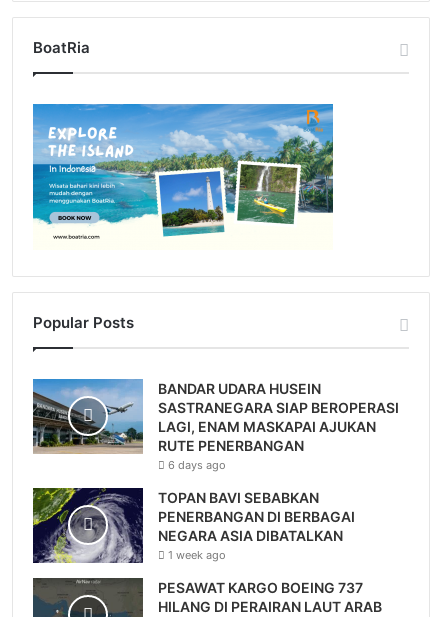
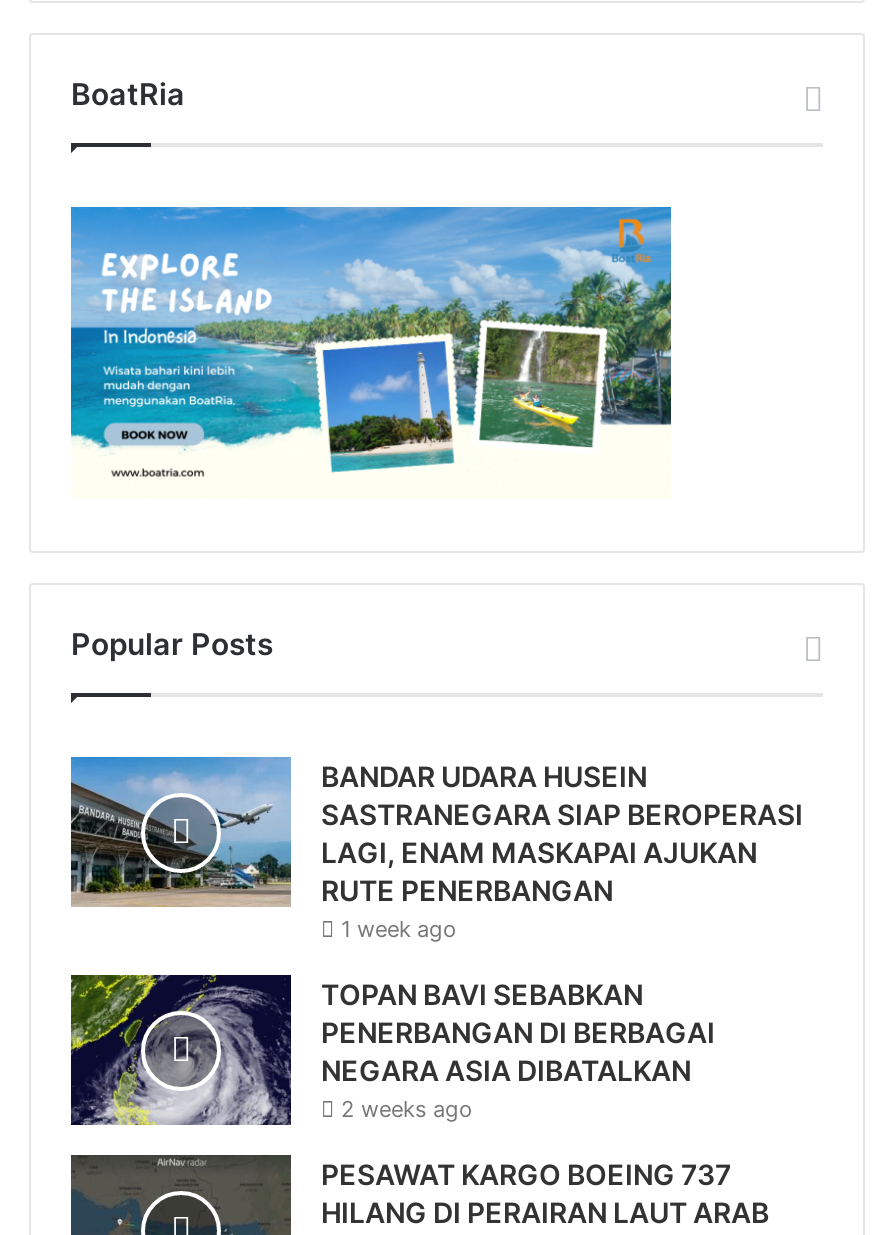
- 6 days ago
+ 1 week ago

- 1 week ago
+ 2 weeks ago
